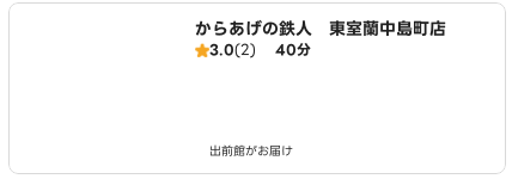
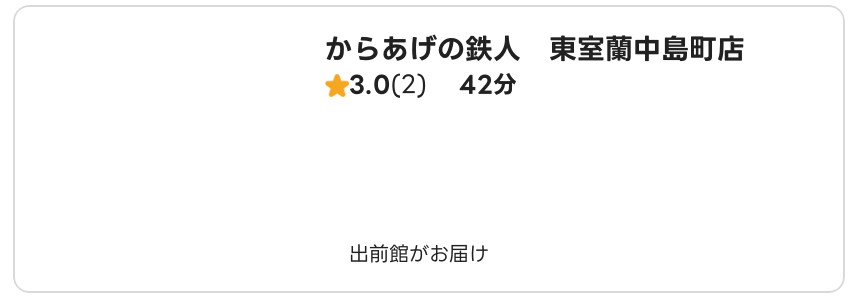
- 3.0(2) 40分
+ 3.0(2) 42分
